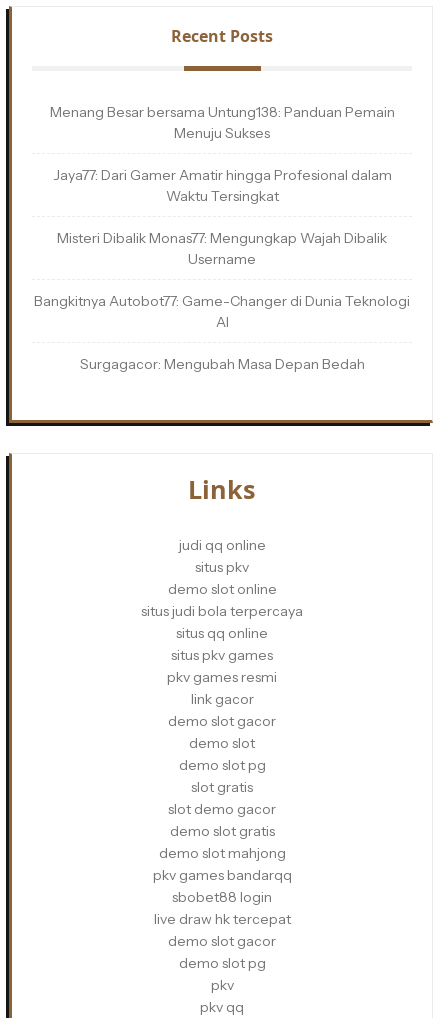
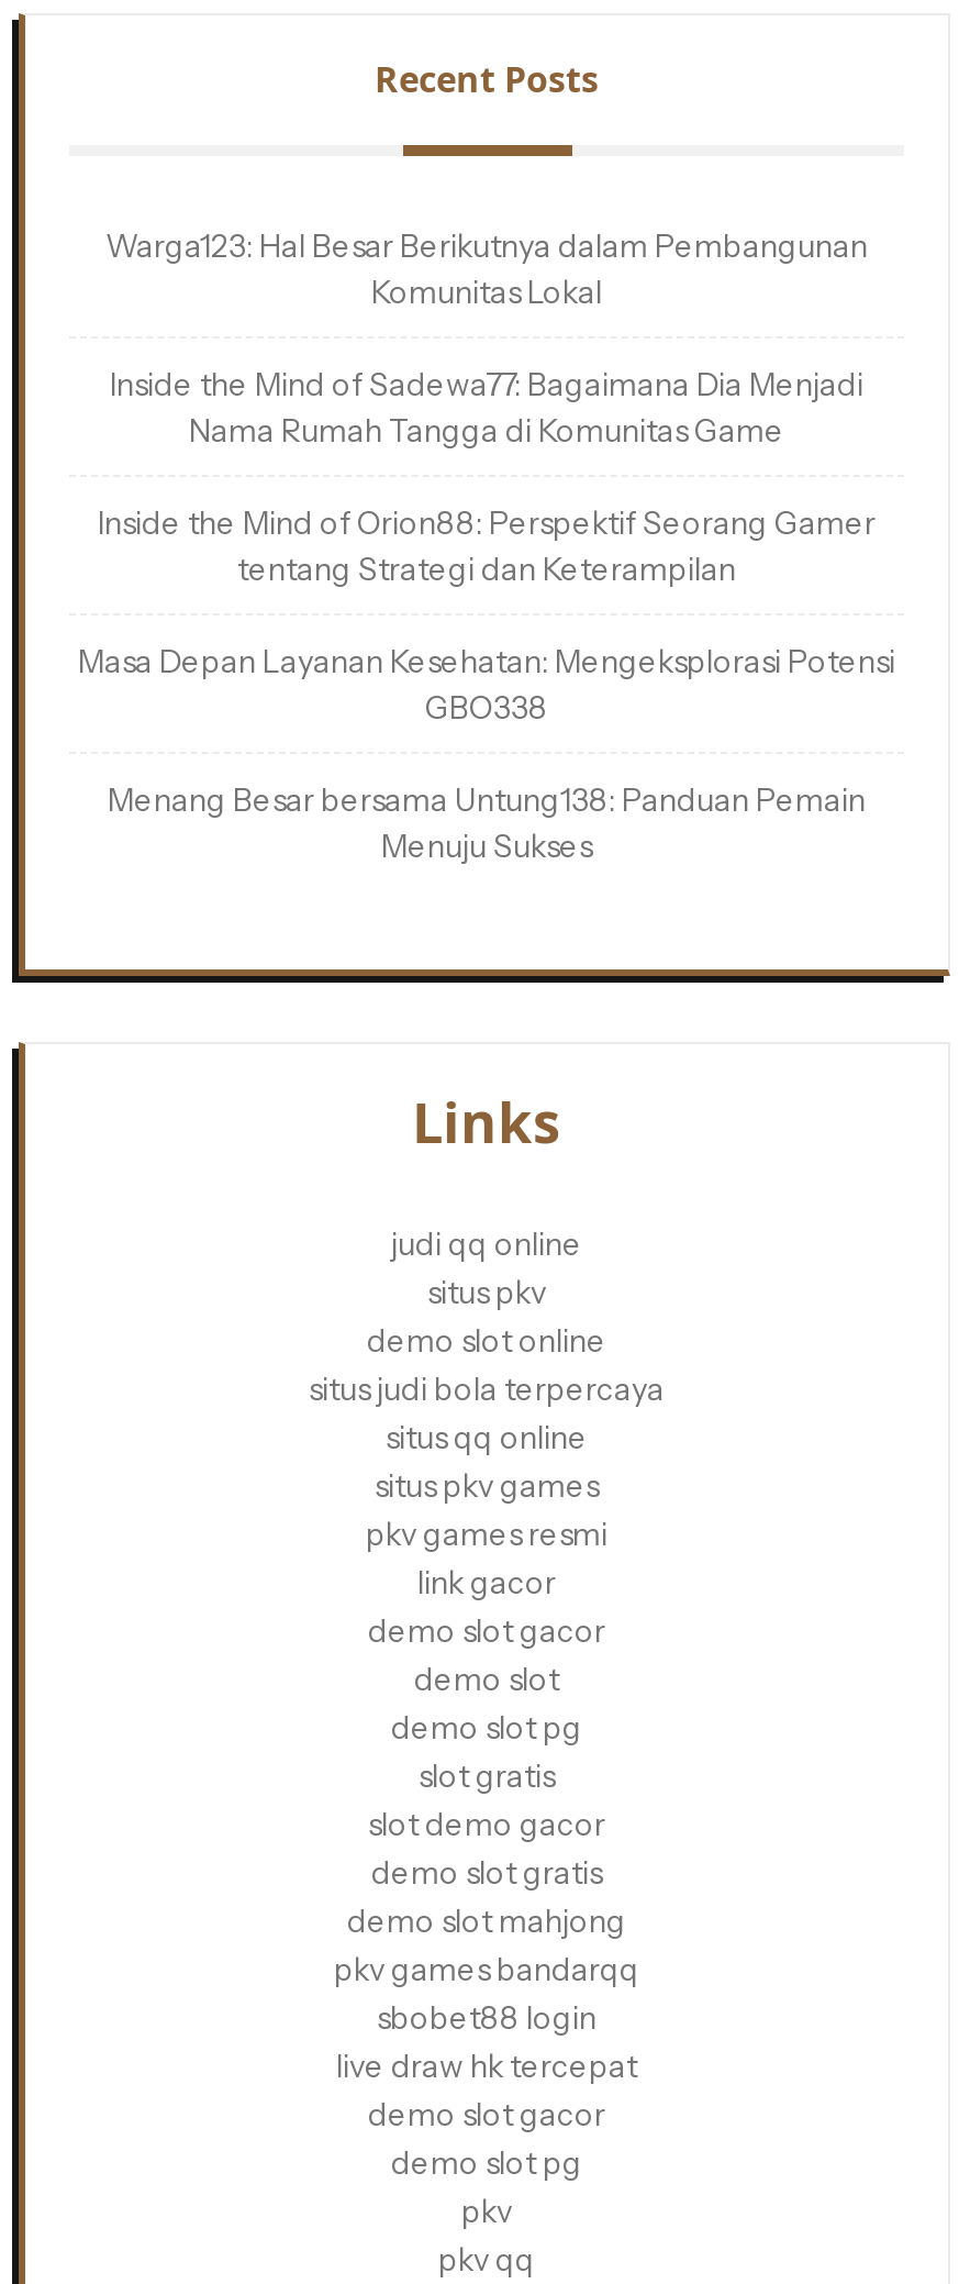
+ Warga123: Hal Besar Berikutnya dalam Pembangunan
+ Komunitas Lokal
+ Inside the Mind of Sadewa77: Bagaimana Dia Menjadi
+ Nama Rumah Tangga di Komunitas Game
+ Inside the Mind of Orion88: Perspektif Seorang Gamer
+ tentang Strategi dan Keterampilan
+ Masa Depan Layanan Kesehatan: Mengeksplorasi Potensi
+ GBO338

moved down: Menang Besar bersama Untung138: Panduan Pemain | Menuju Sukses

- Jaya77: Dari Gamer Amatir hingga Profesional dalam
- Waktu Tersingkat
- Misteri Dibalik Monas77: Mengungkap Wajah Dibalik
- Username
- Bangkitnya Autobot77: Game-Changer di Dunia Teknologi
- AI
- Surgagacor: Mengubah Masa Depan Bedah
